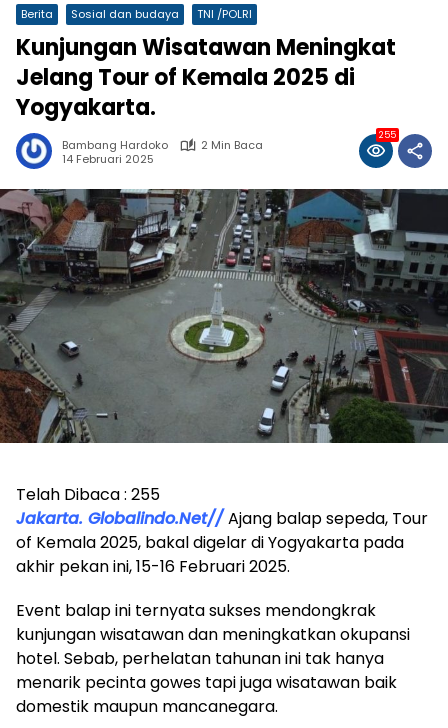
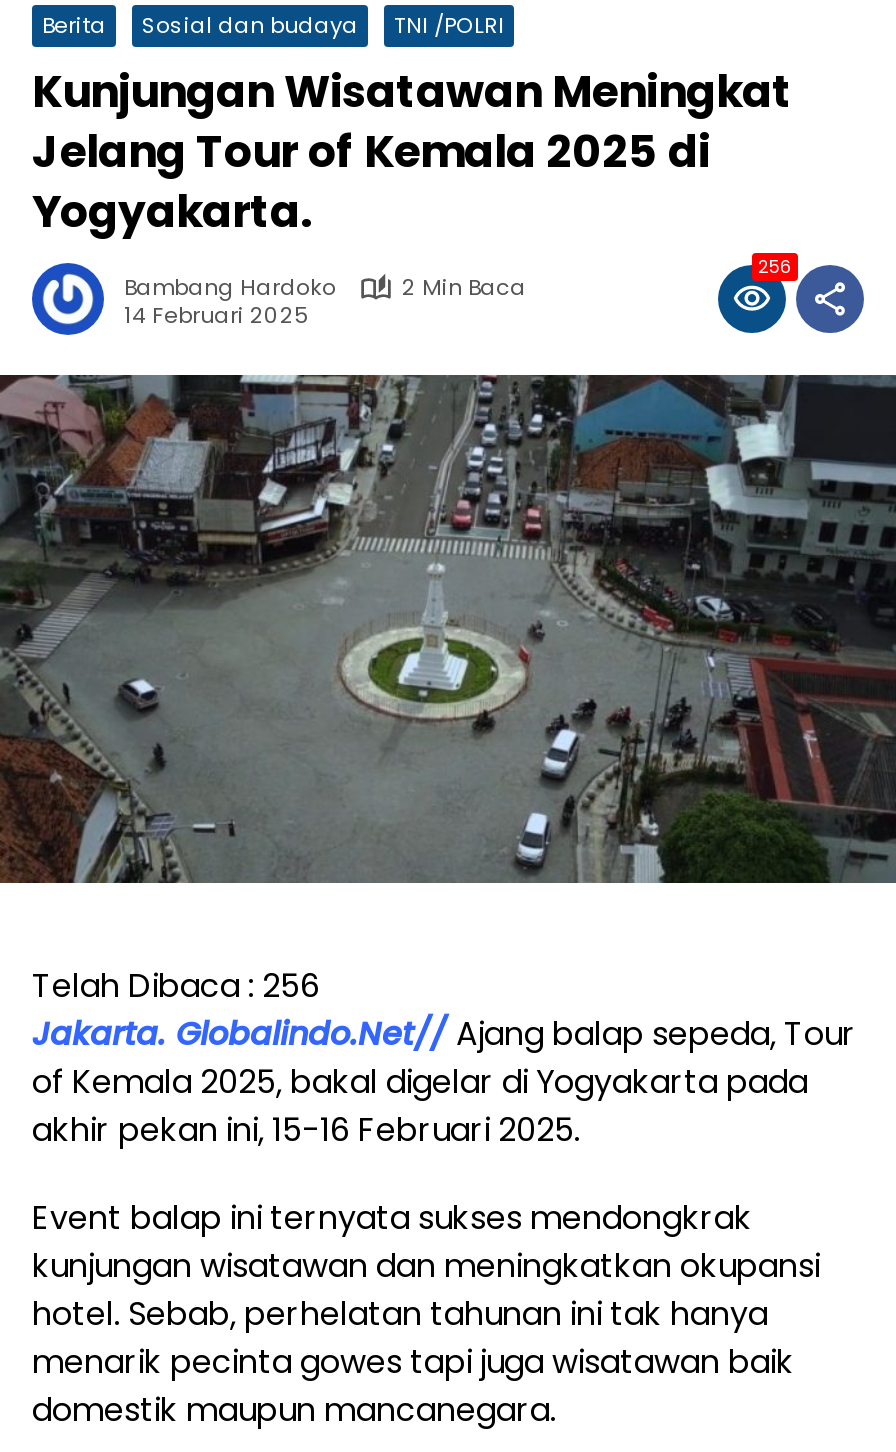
- 255
+ 256

- Telah Dibaca : 255
+ Telah Dibaca : 256
